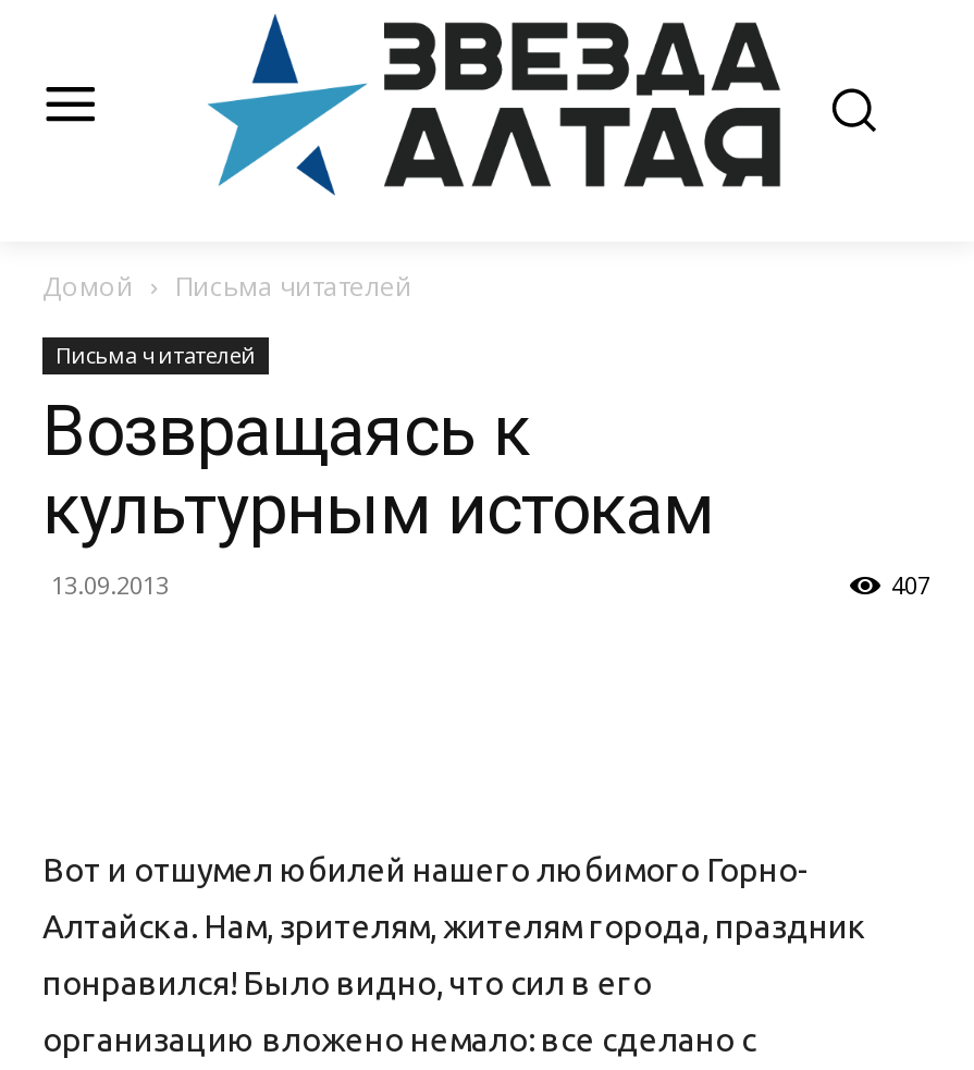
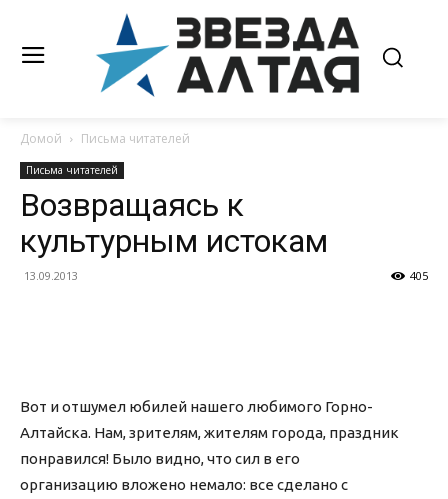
- 407
+ 405
